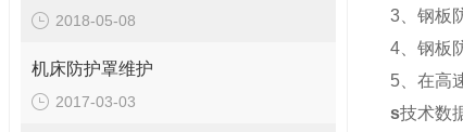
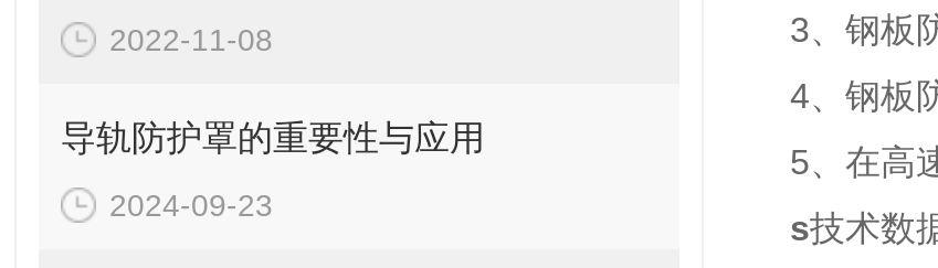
- 2018-05-08
+ 2022-11-08

- 机床防护罩维护
+ 导轨防护罩的重要性与应用

- 2017-03-03
+ 2024-09-23
